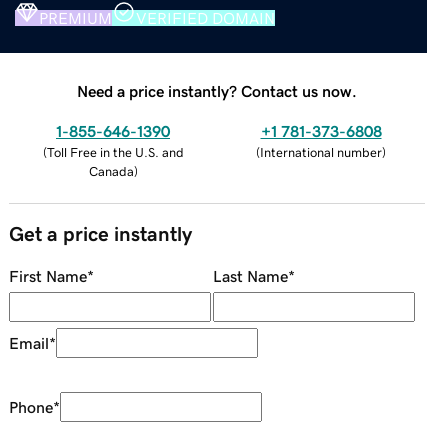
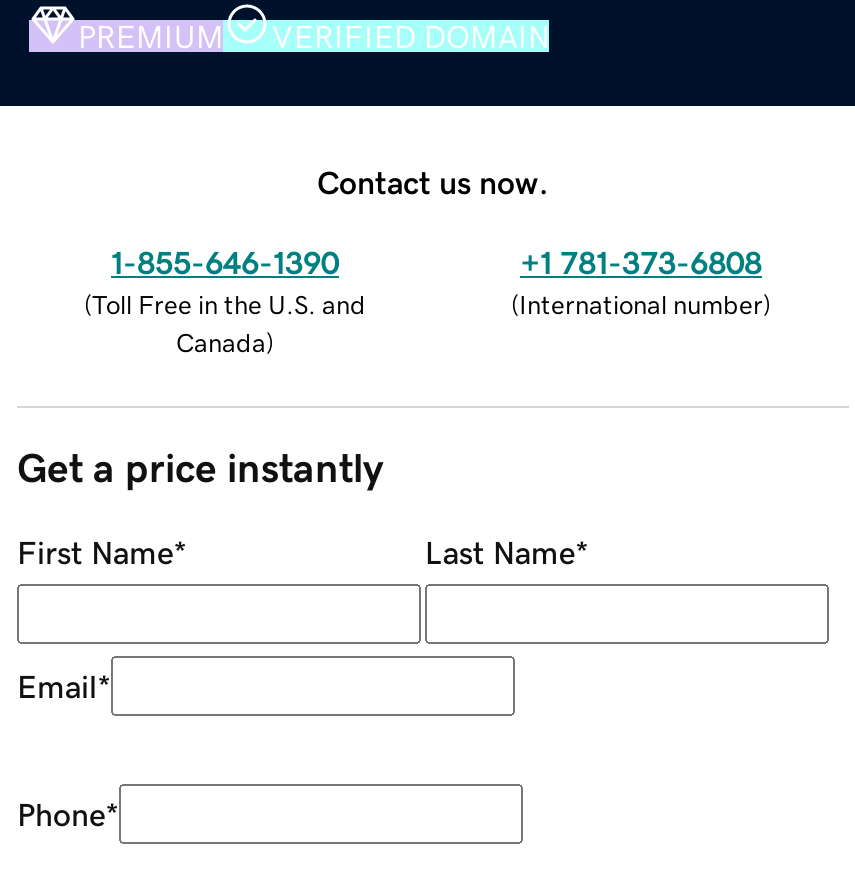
- Need a price instantly? Contact us now.
+ Contact us now.
